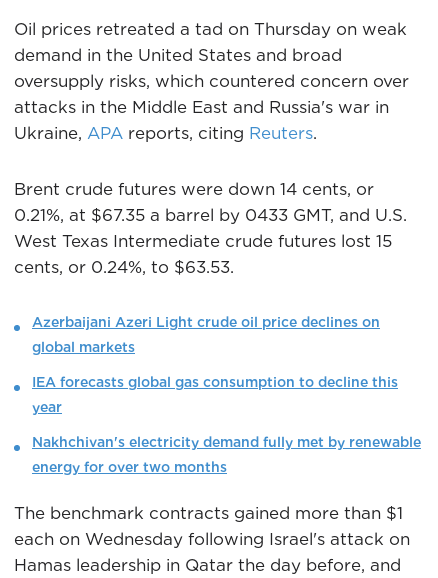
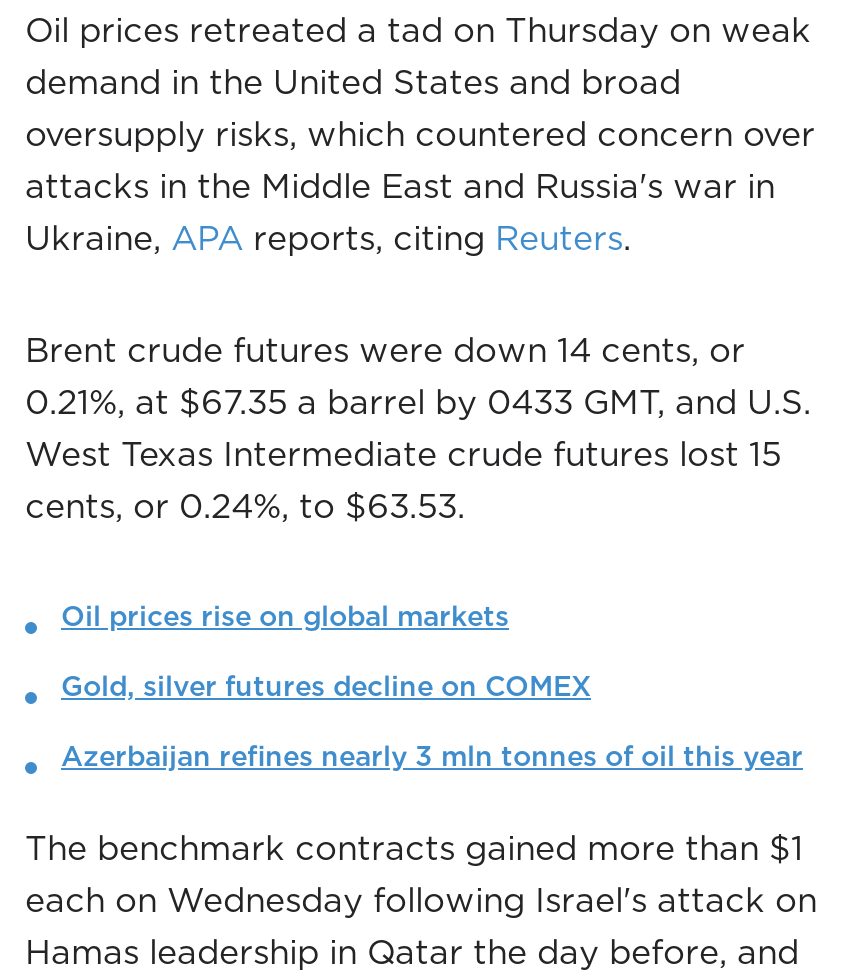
- Azerbaijani Azeri Light crude oil price declines on
- global markets
- IEA forecasts global gas consumption to decline this
- year
- Nakhchivan's electricity demand fully met by renewable
- energy for over two months
+ Oil prices rise on global markets
+ Gold, silver futures decline on COMEX
+ Azerbaijan refines nearly 3 mln tonnes of oil this year
